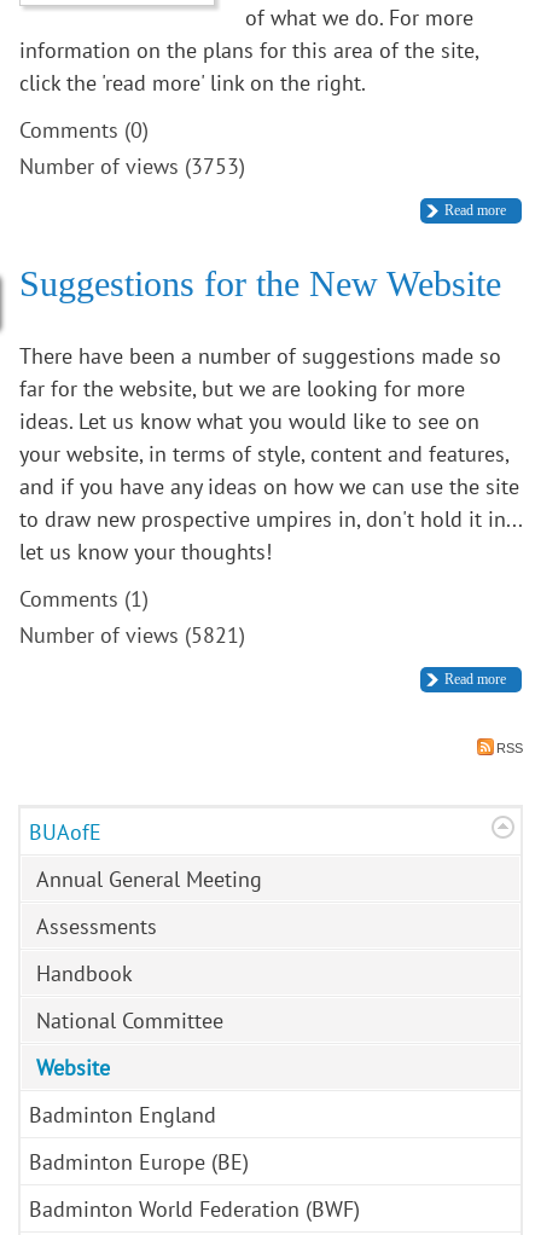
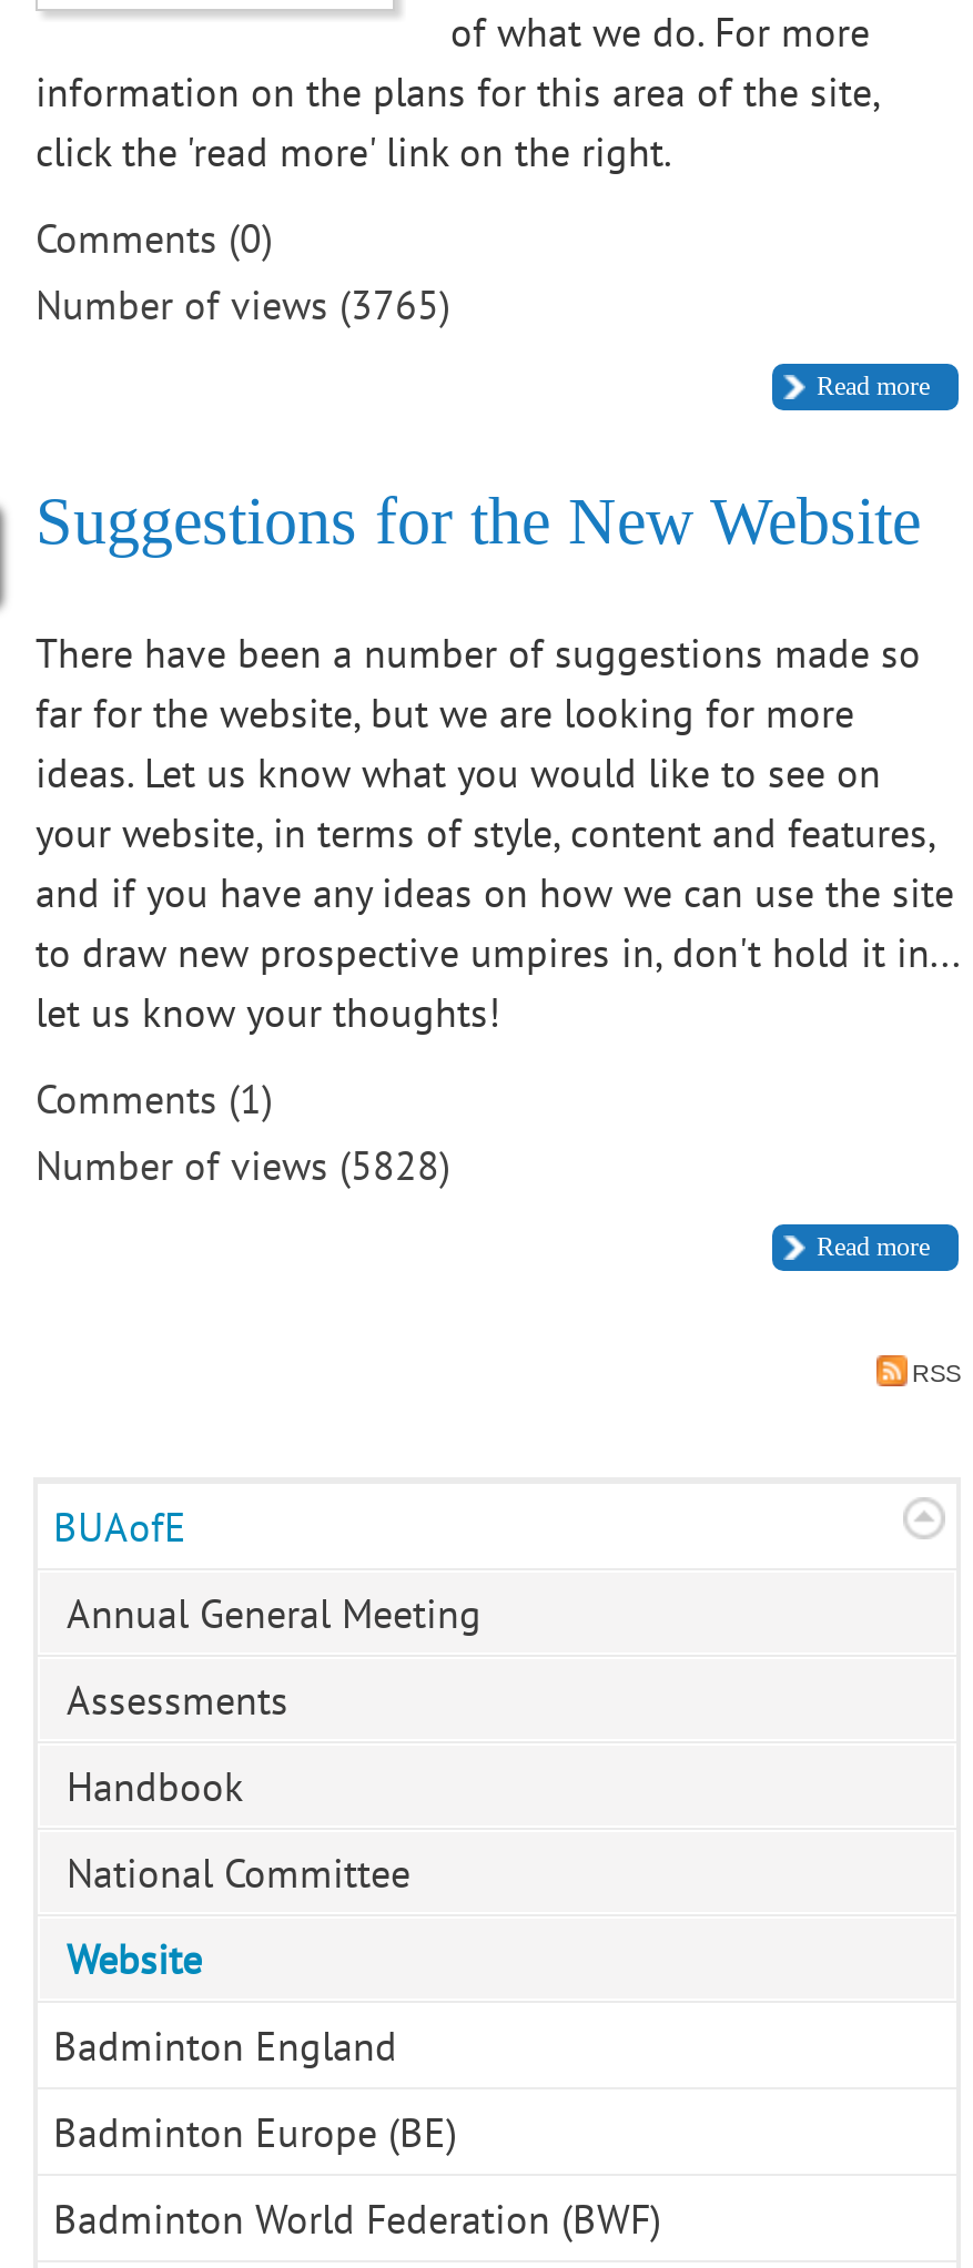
- Number of views (3753)
+ Number of views (3765)

- Number of views (5821)
+ Number of views (5828)
